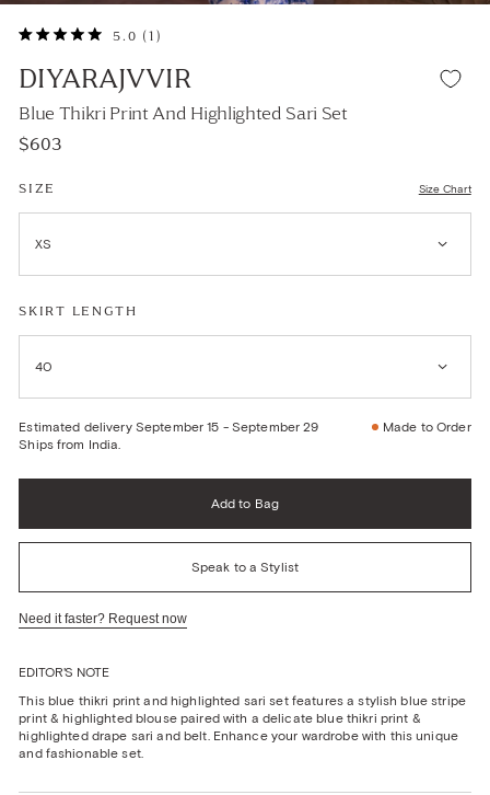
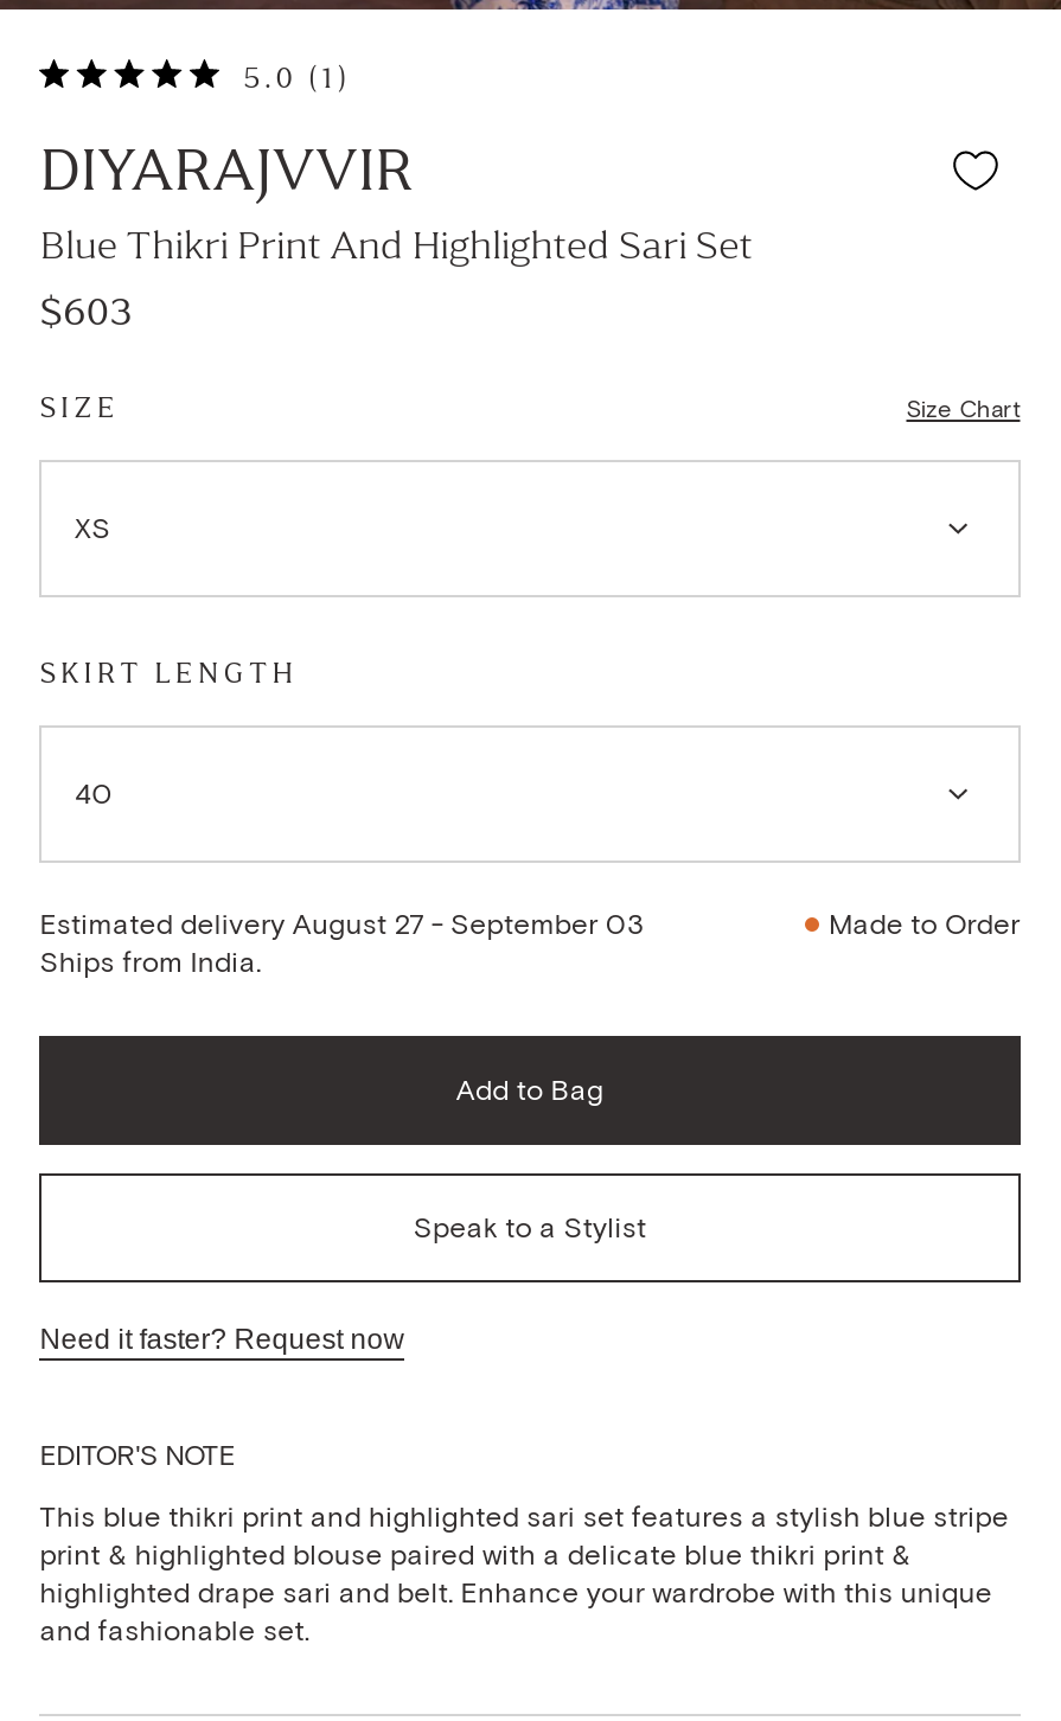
- Estimated delivery September 15 - September 29
+ Estimated delivery August 27 - September 03
